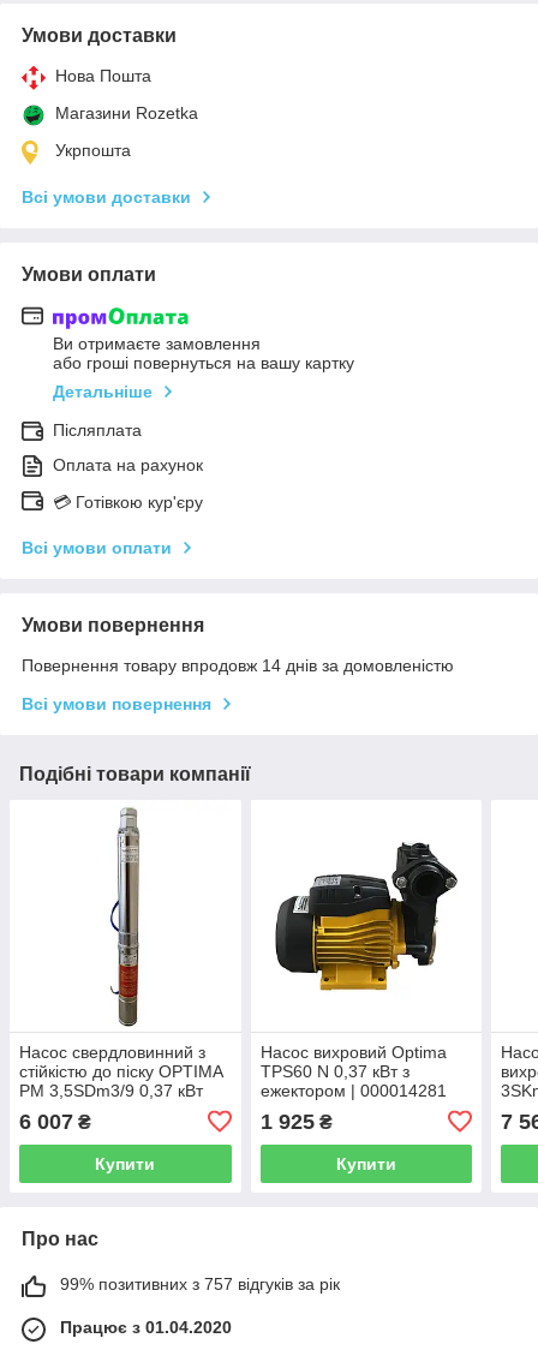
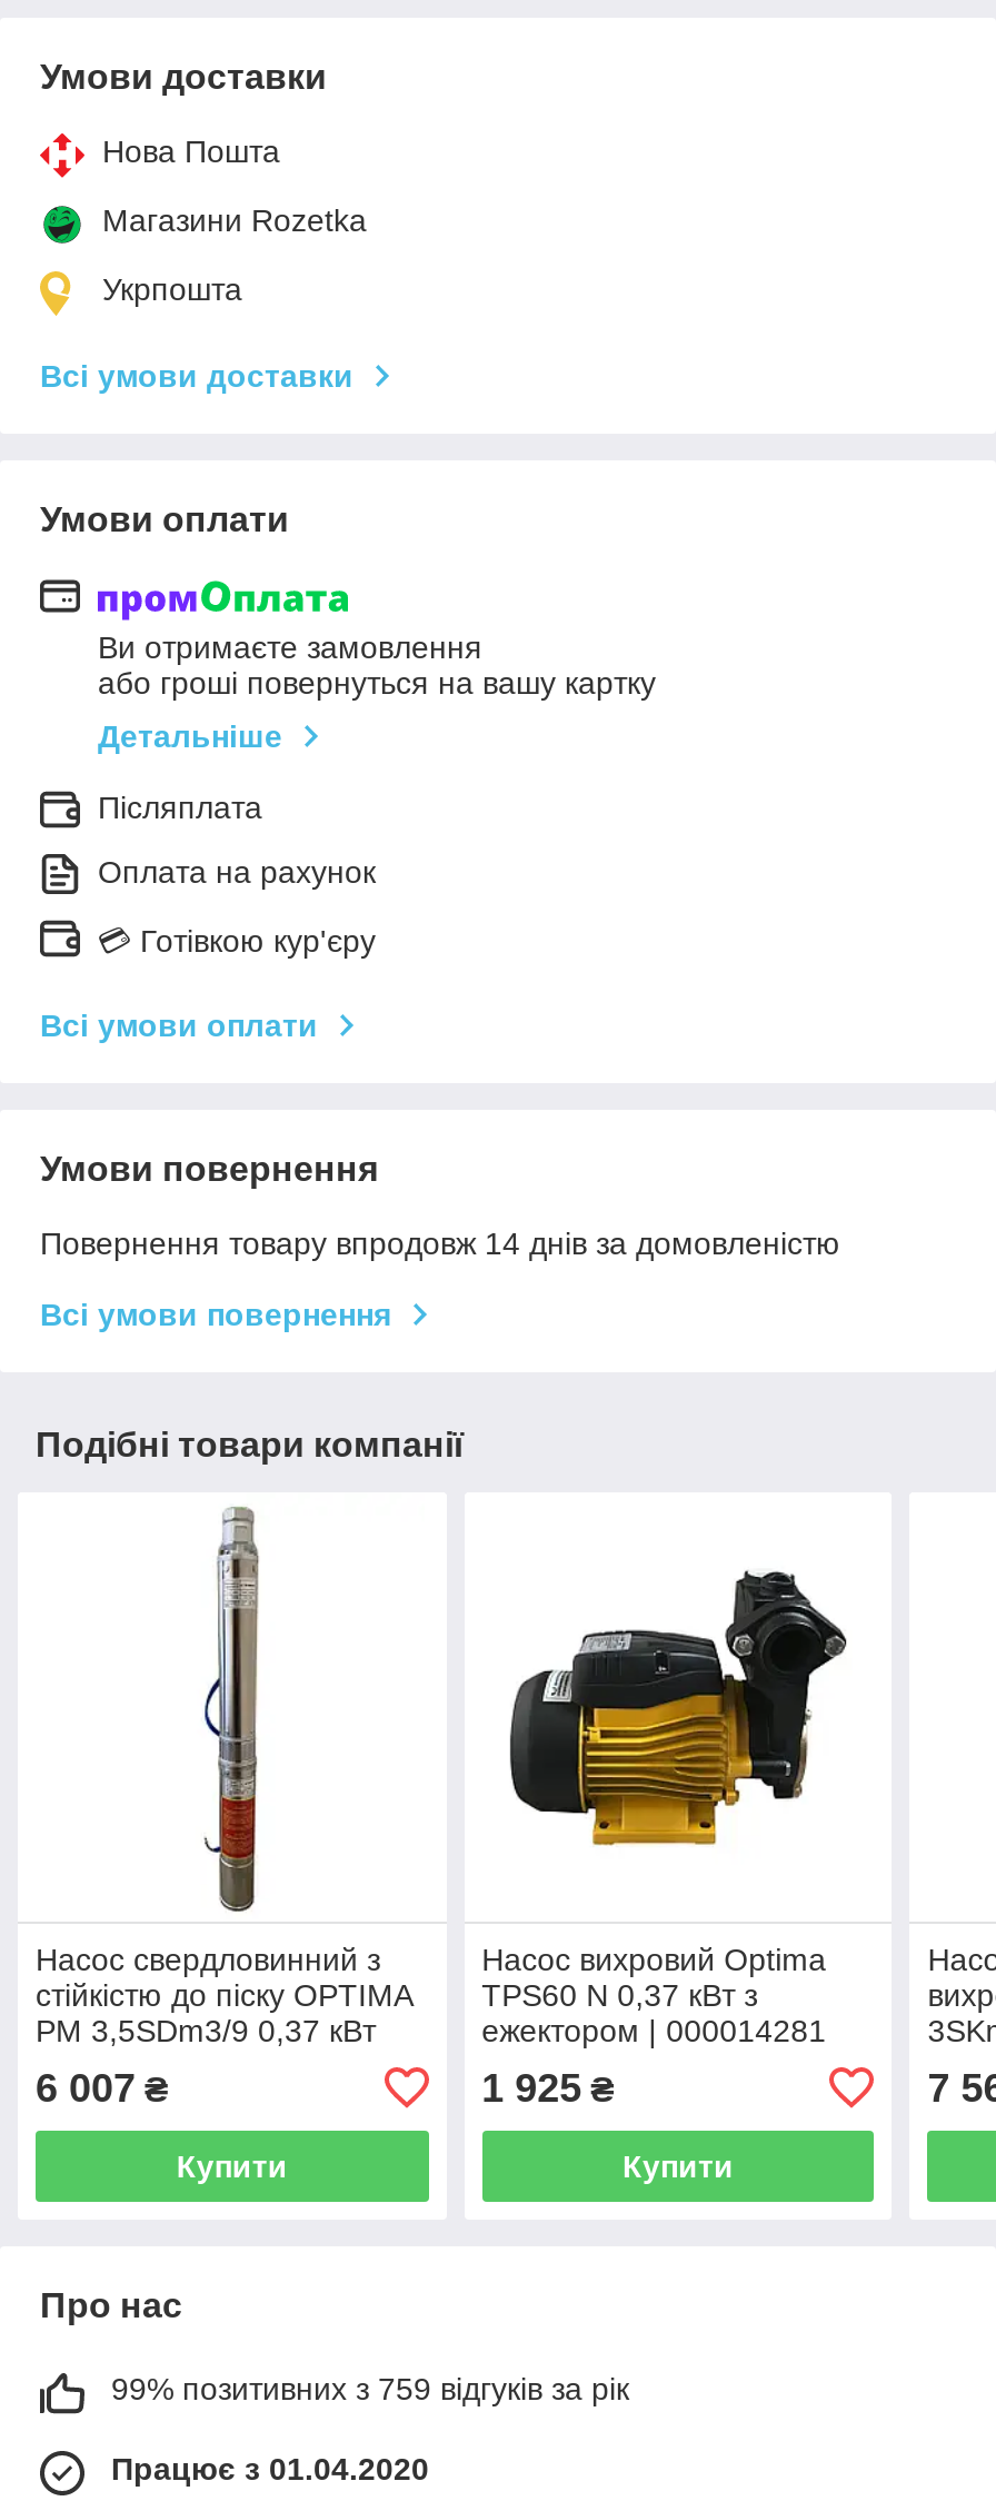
- 99% позитивних з 757 відгуків за рік
+ 99% позитивних з 759 відгуків за рік
